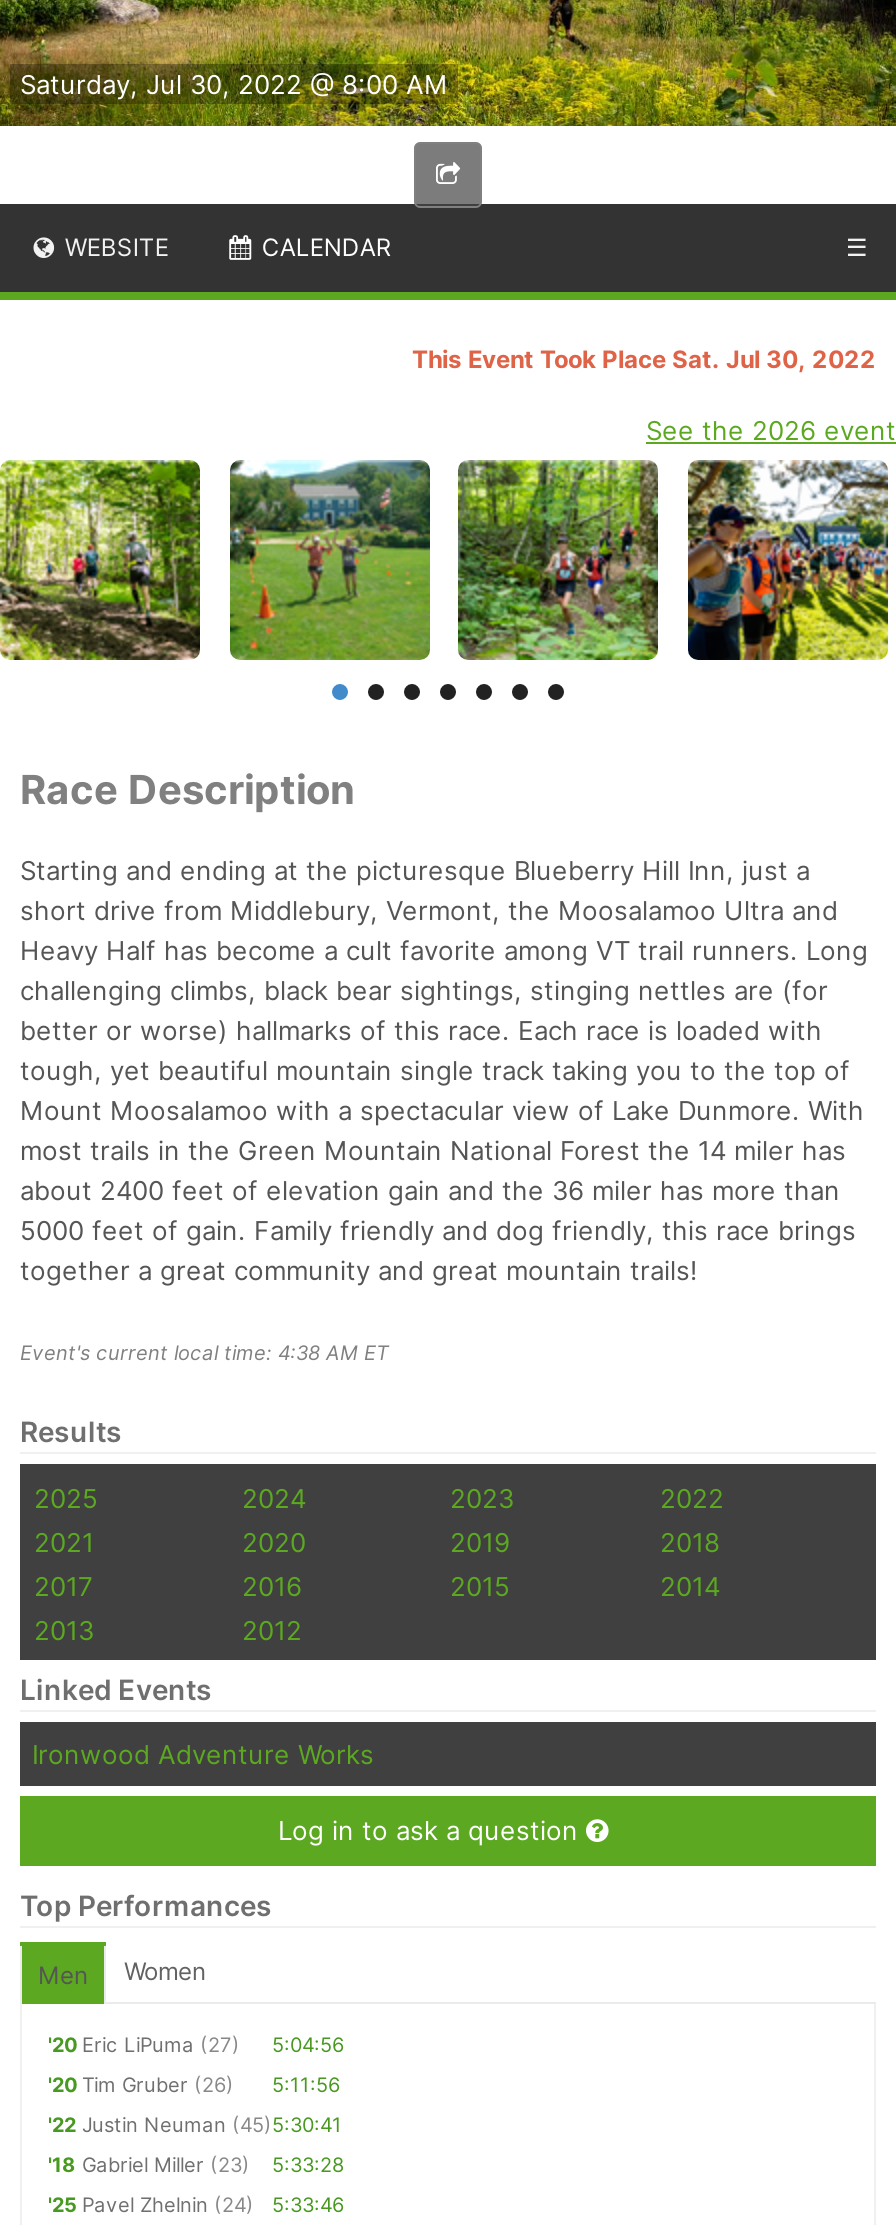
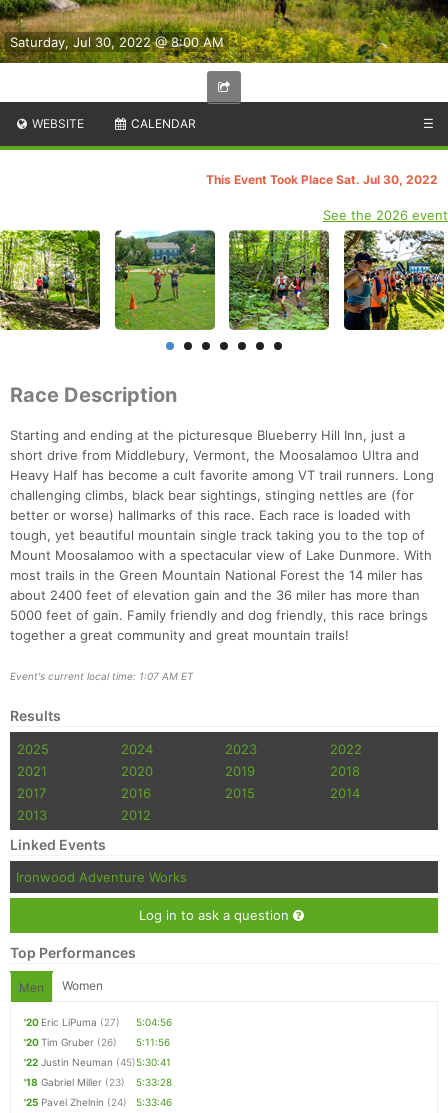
- Event's current local time: 4:38 AM ET
+ Event's current local time: 1:07 AM ET
